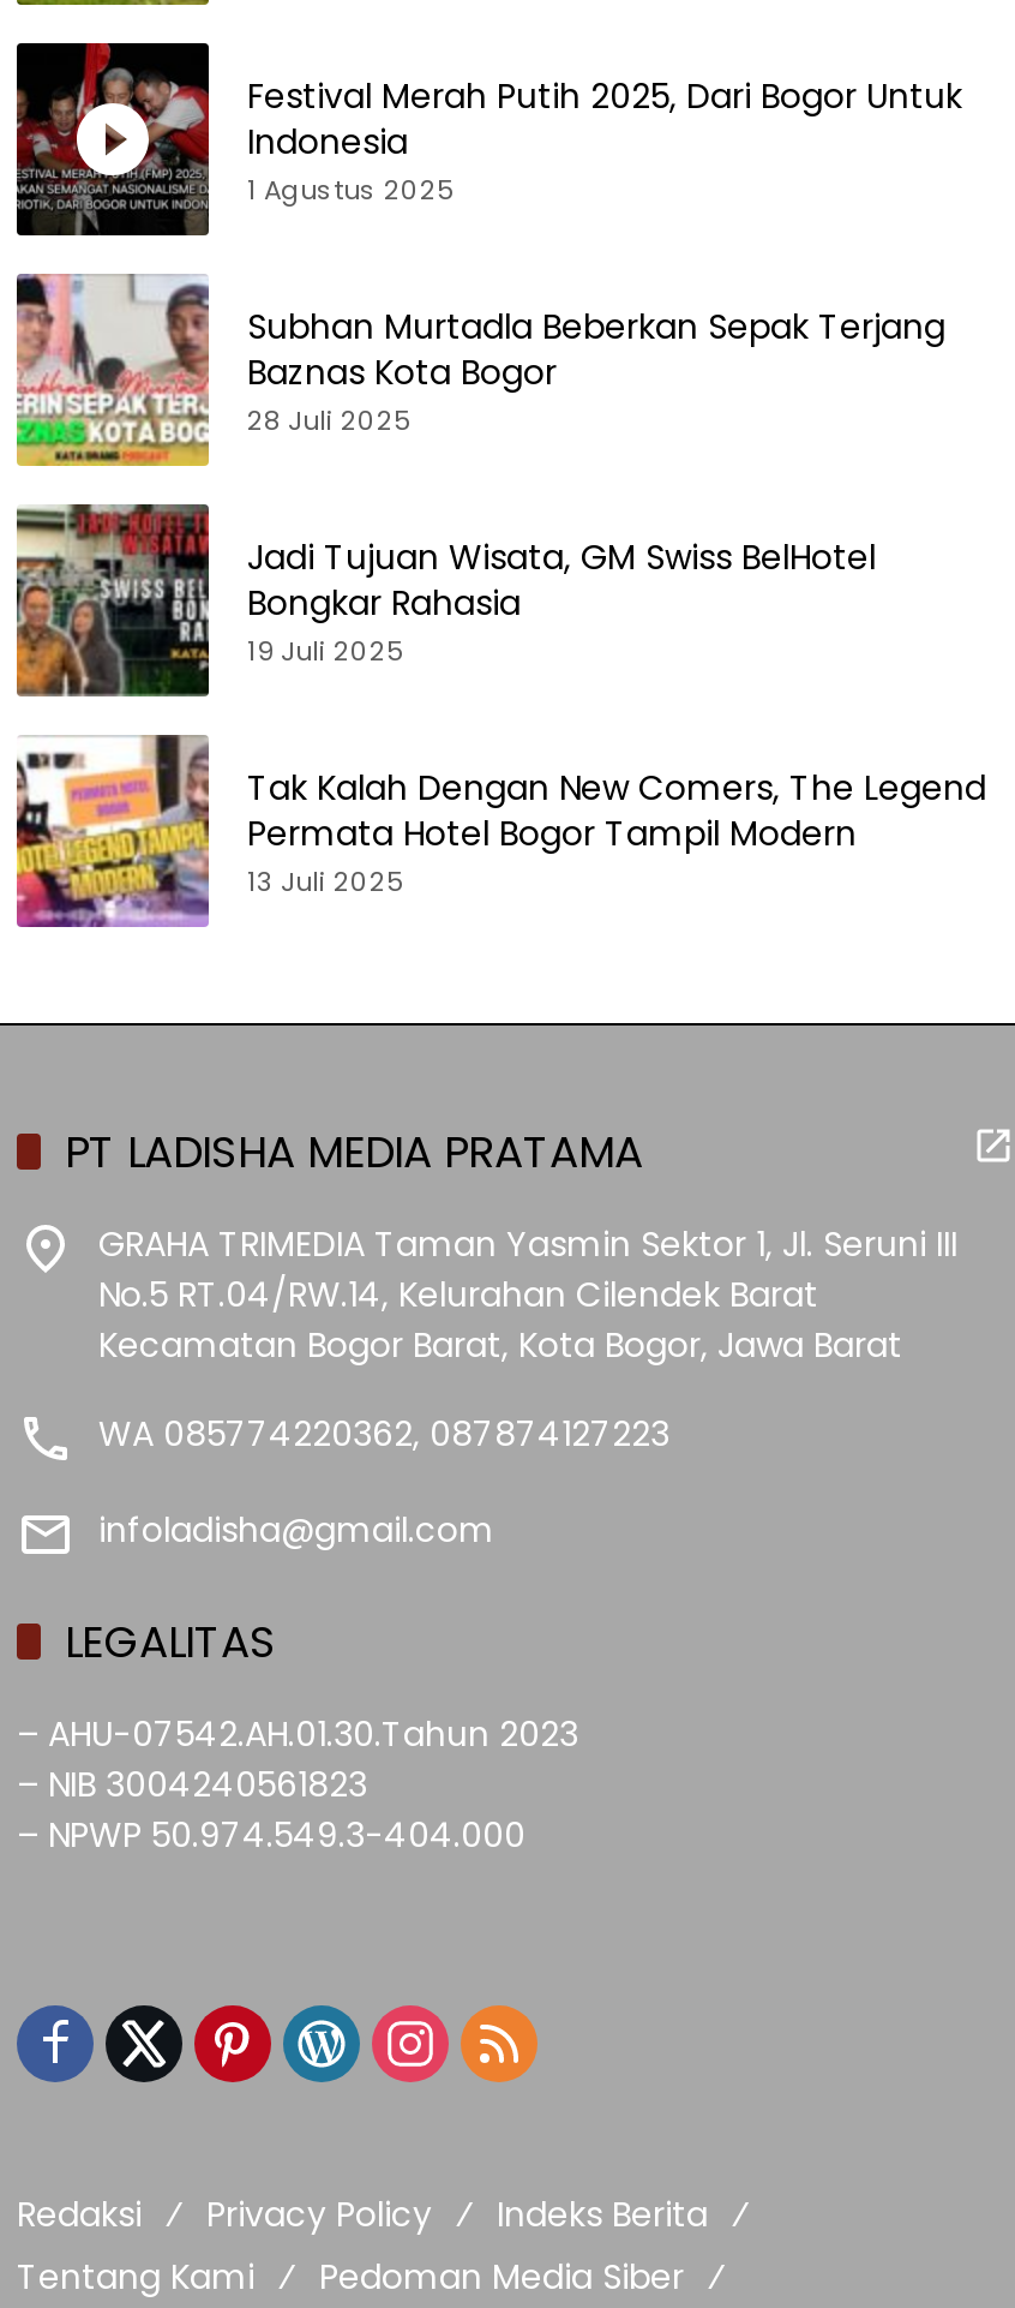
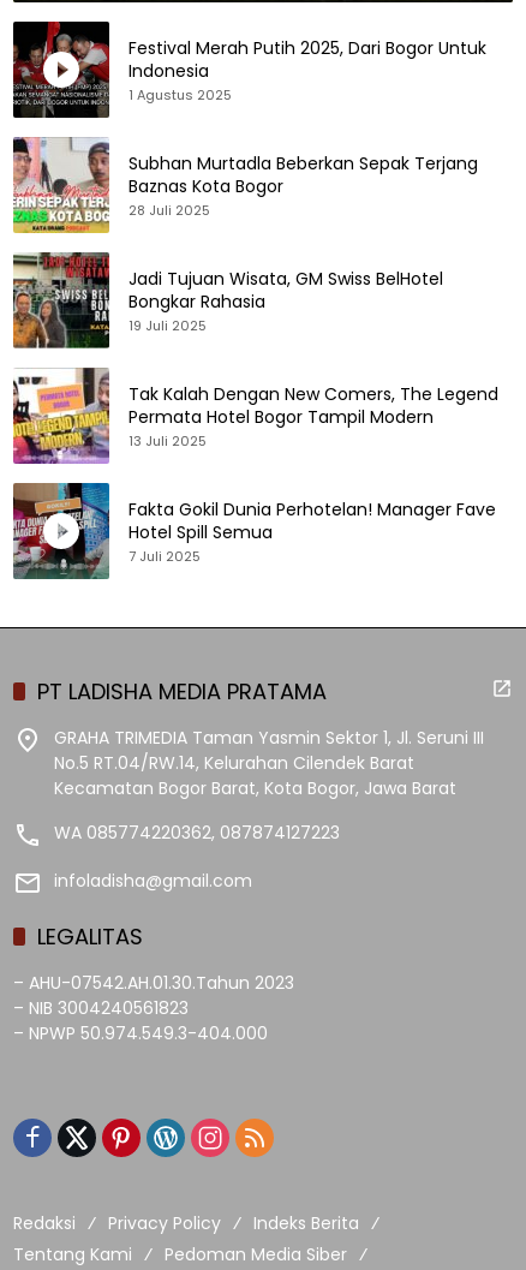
+ [image]
+ Fakta Gokil Dunia Perhotelan! Manager Fave
+ Hotel Spill Semua
+ 7 Juli 2025
